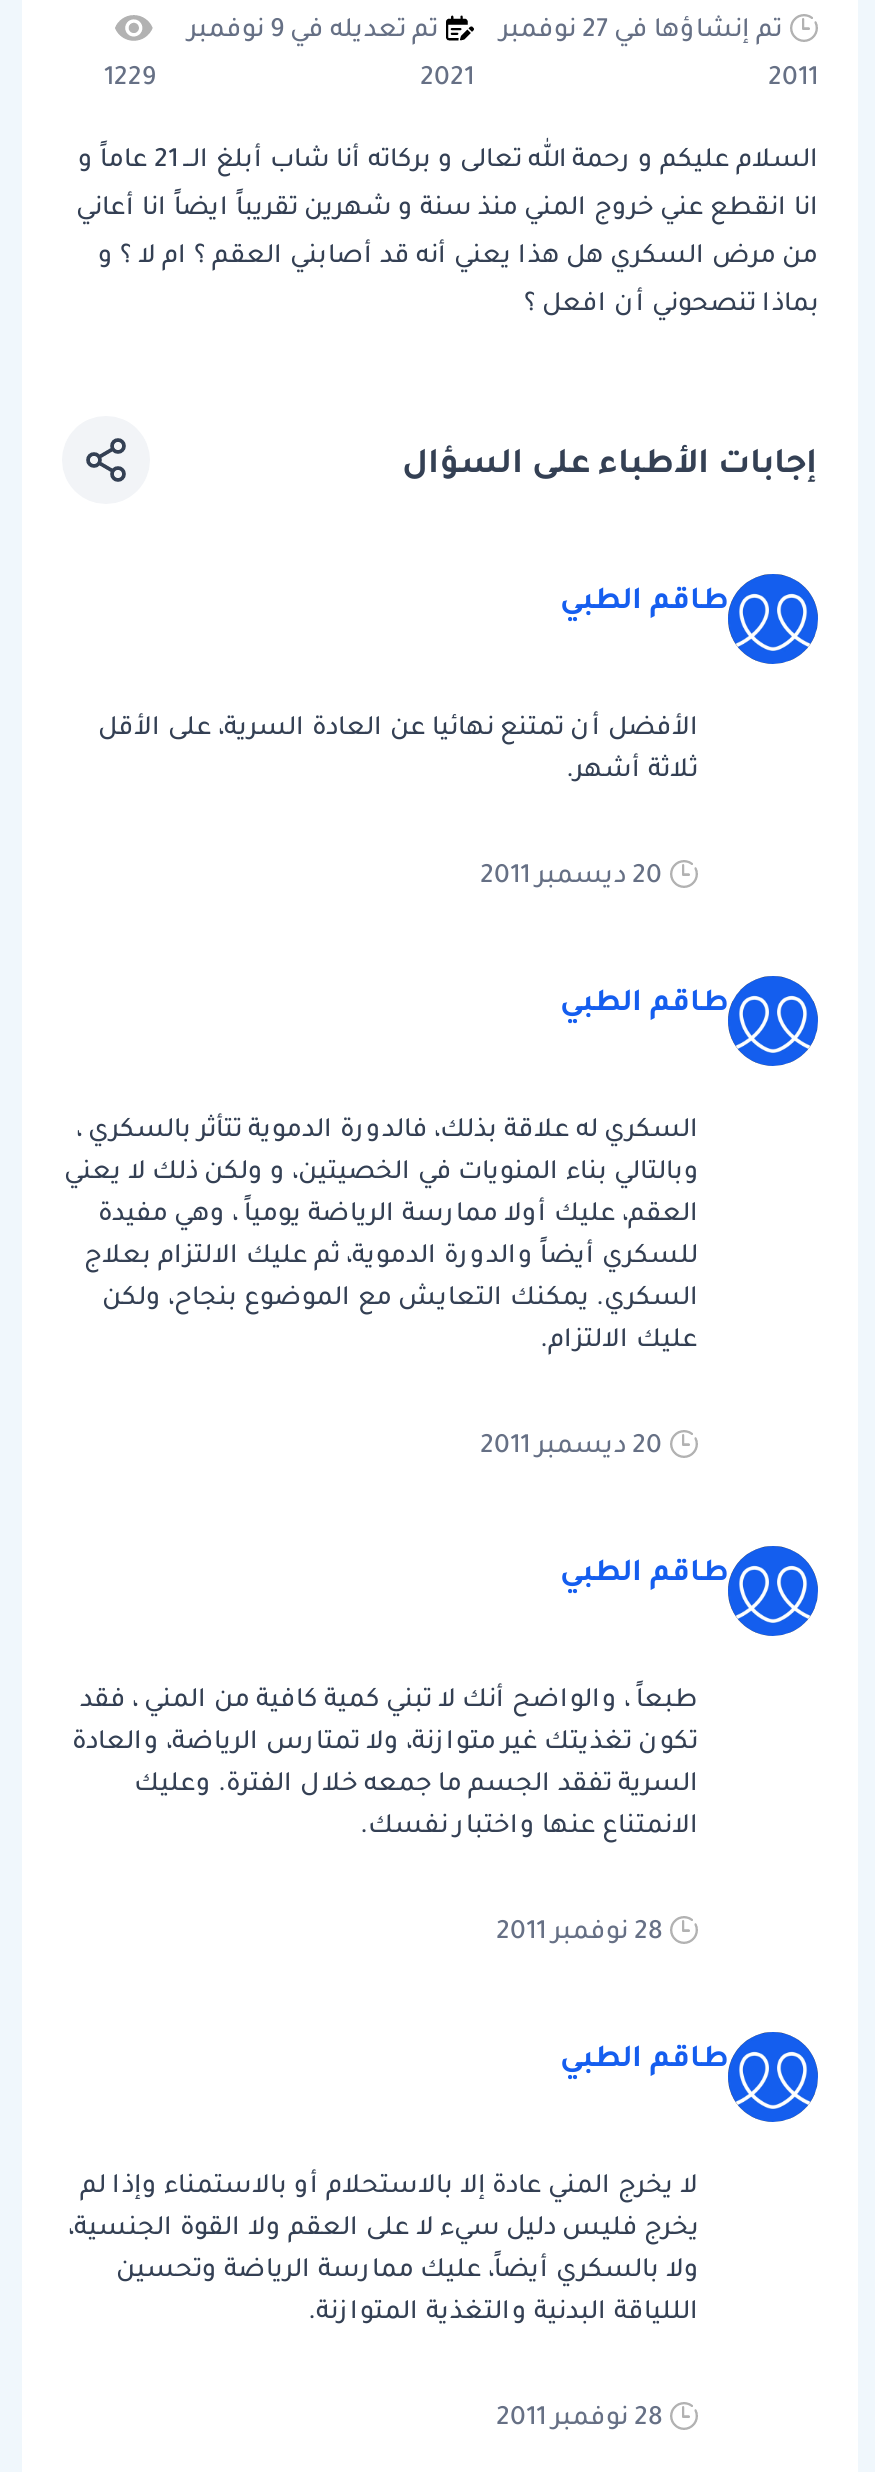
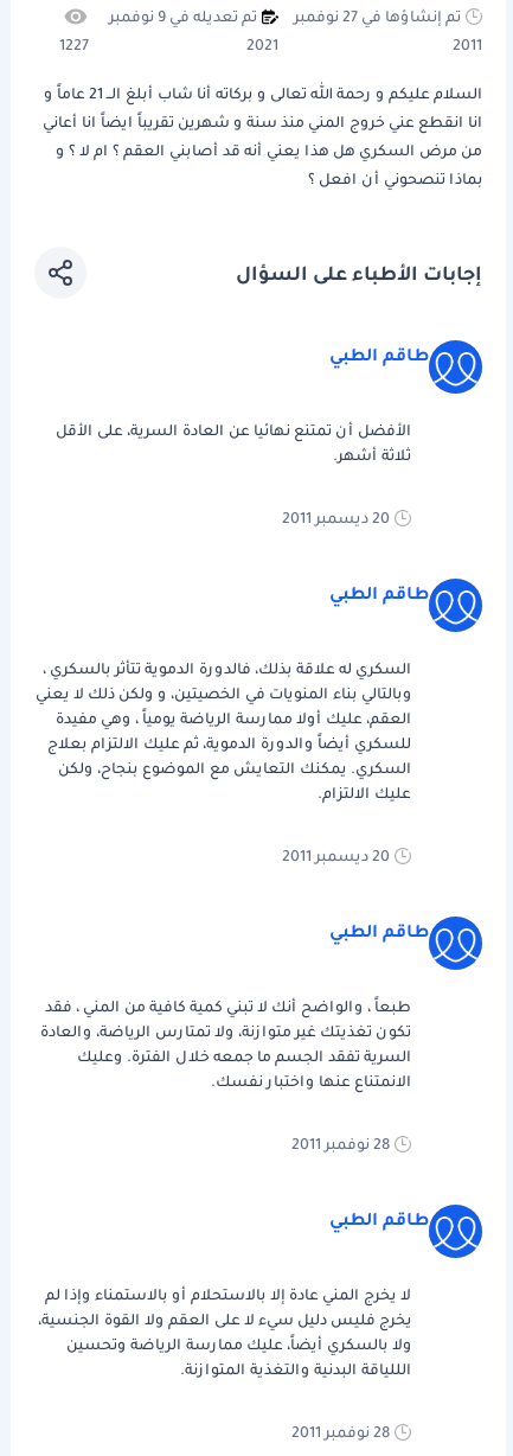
- 1229
+ 1227
